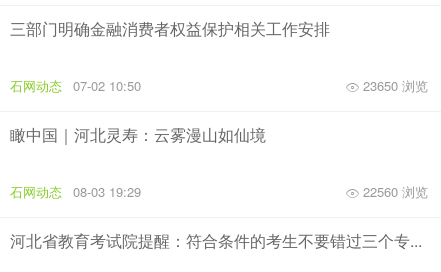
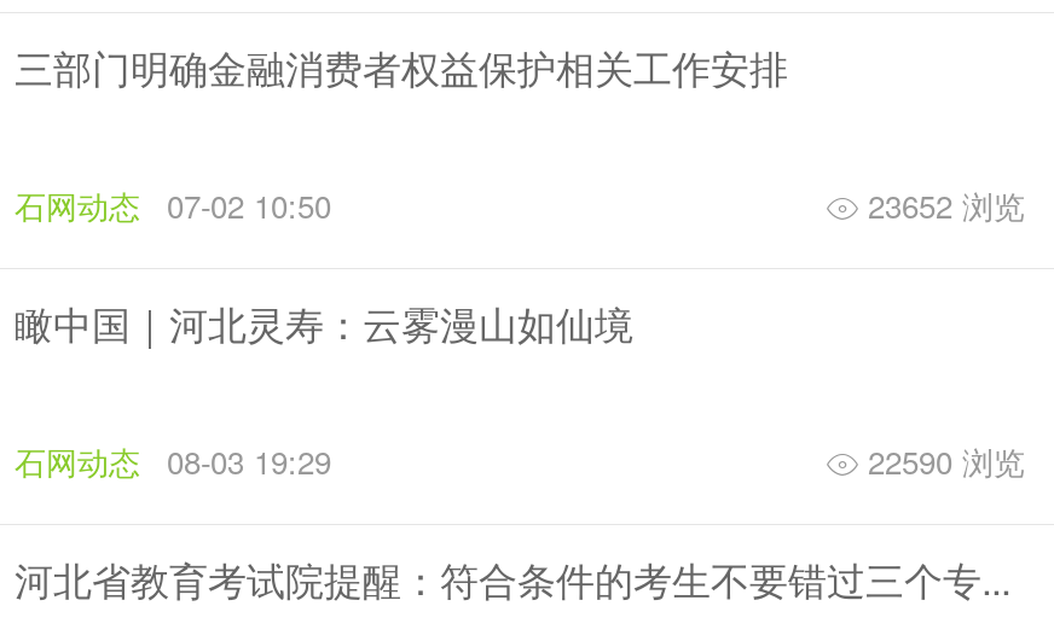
- 23650 浏览
+ 23652 浏览

- 22560 浏览
+ 22590 浏览
